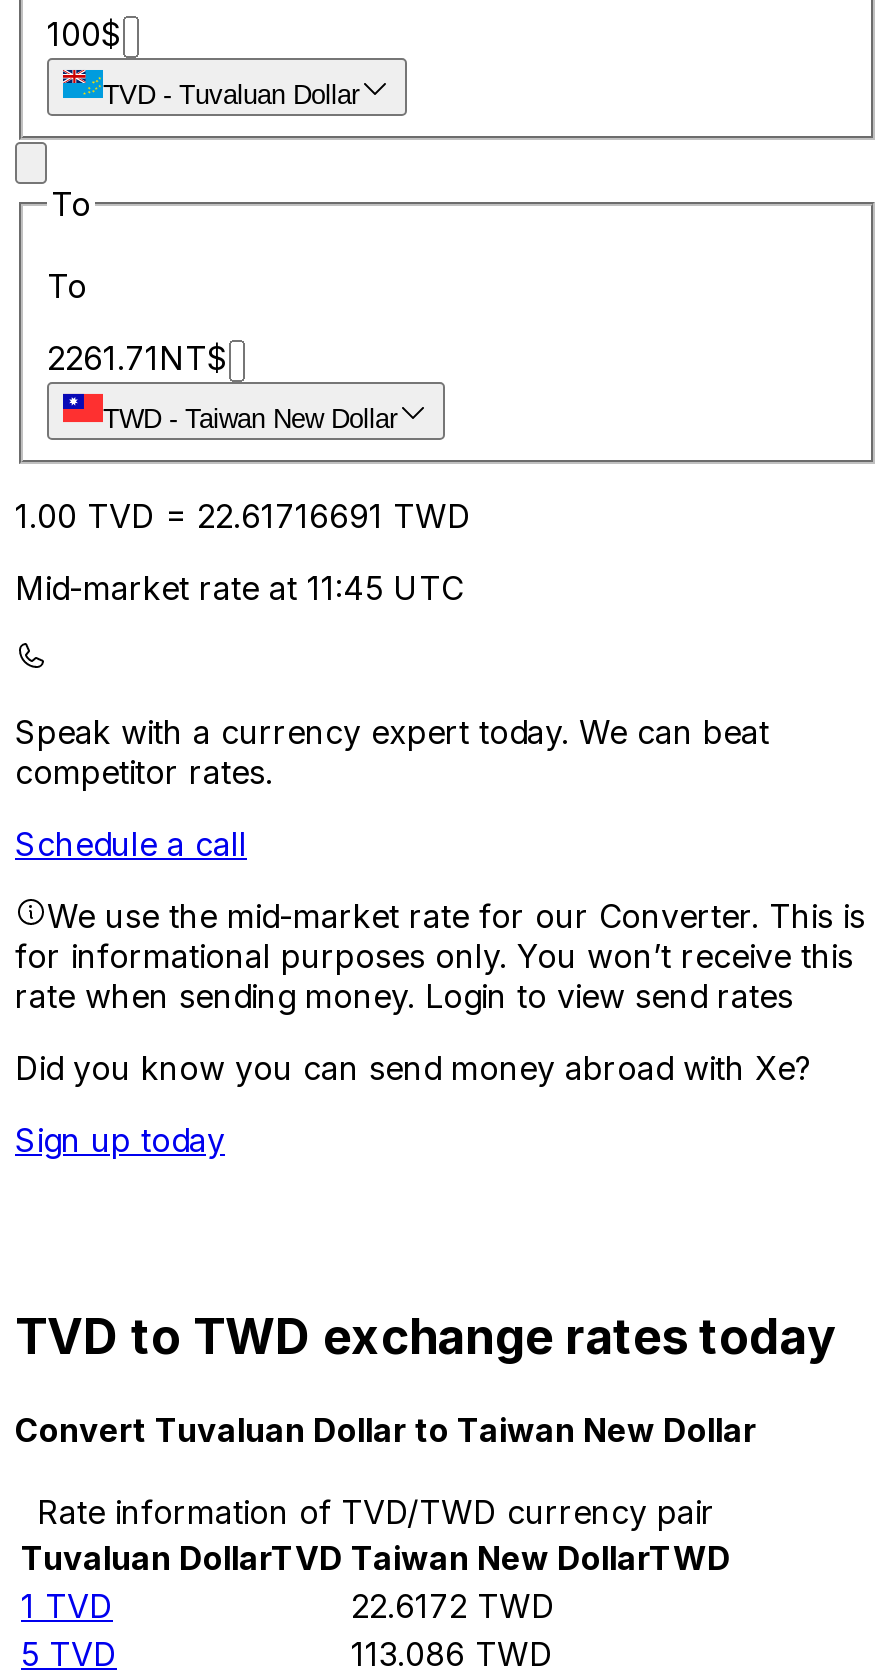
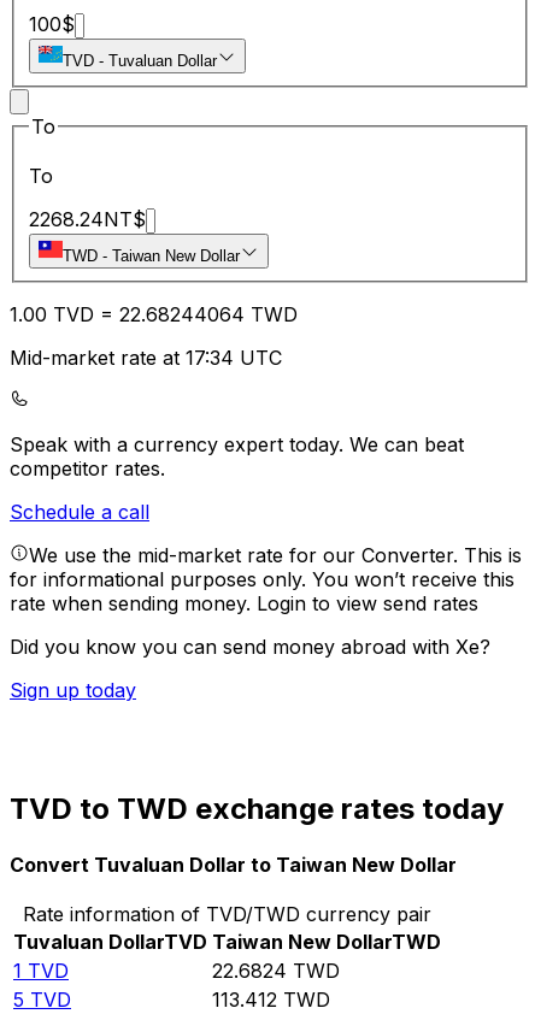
- 2261.71 NT$
+ 2268.24 NT$

- 1.00 TVD = 22.61716691 TWD
+ 1.00 TVD = 22.68244064 TWD

- Mid-market rate at 11:45 UTC
+ Mid-market rate at 17:34 UTC

- 22.6172 TWD
+ 22.6824 TWD

- 113.086 TWD
+ 113.412 TWD
